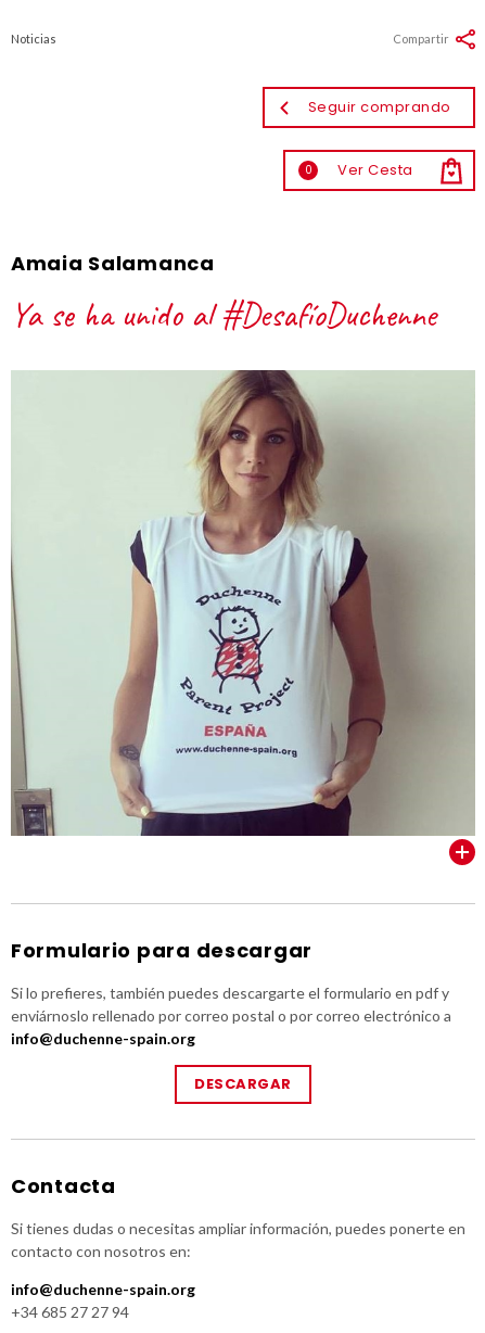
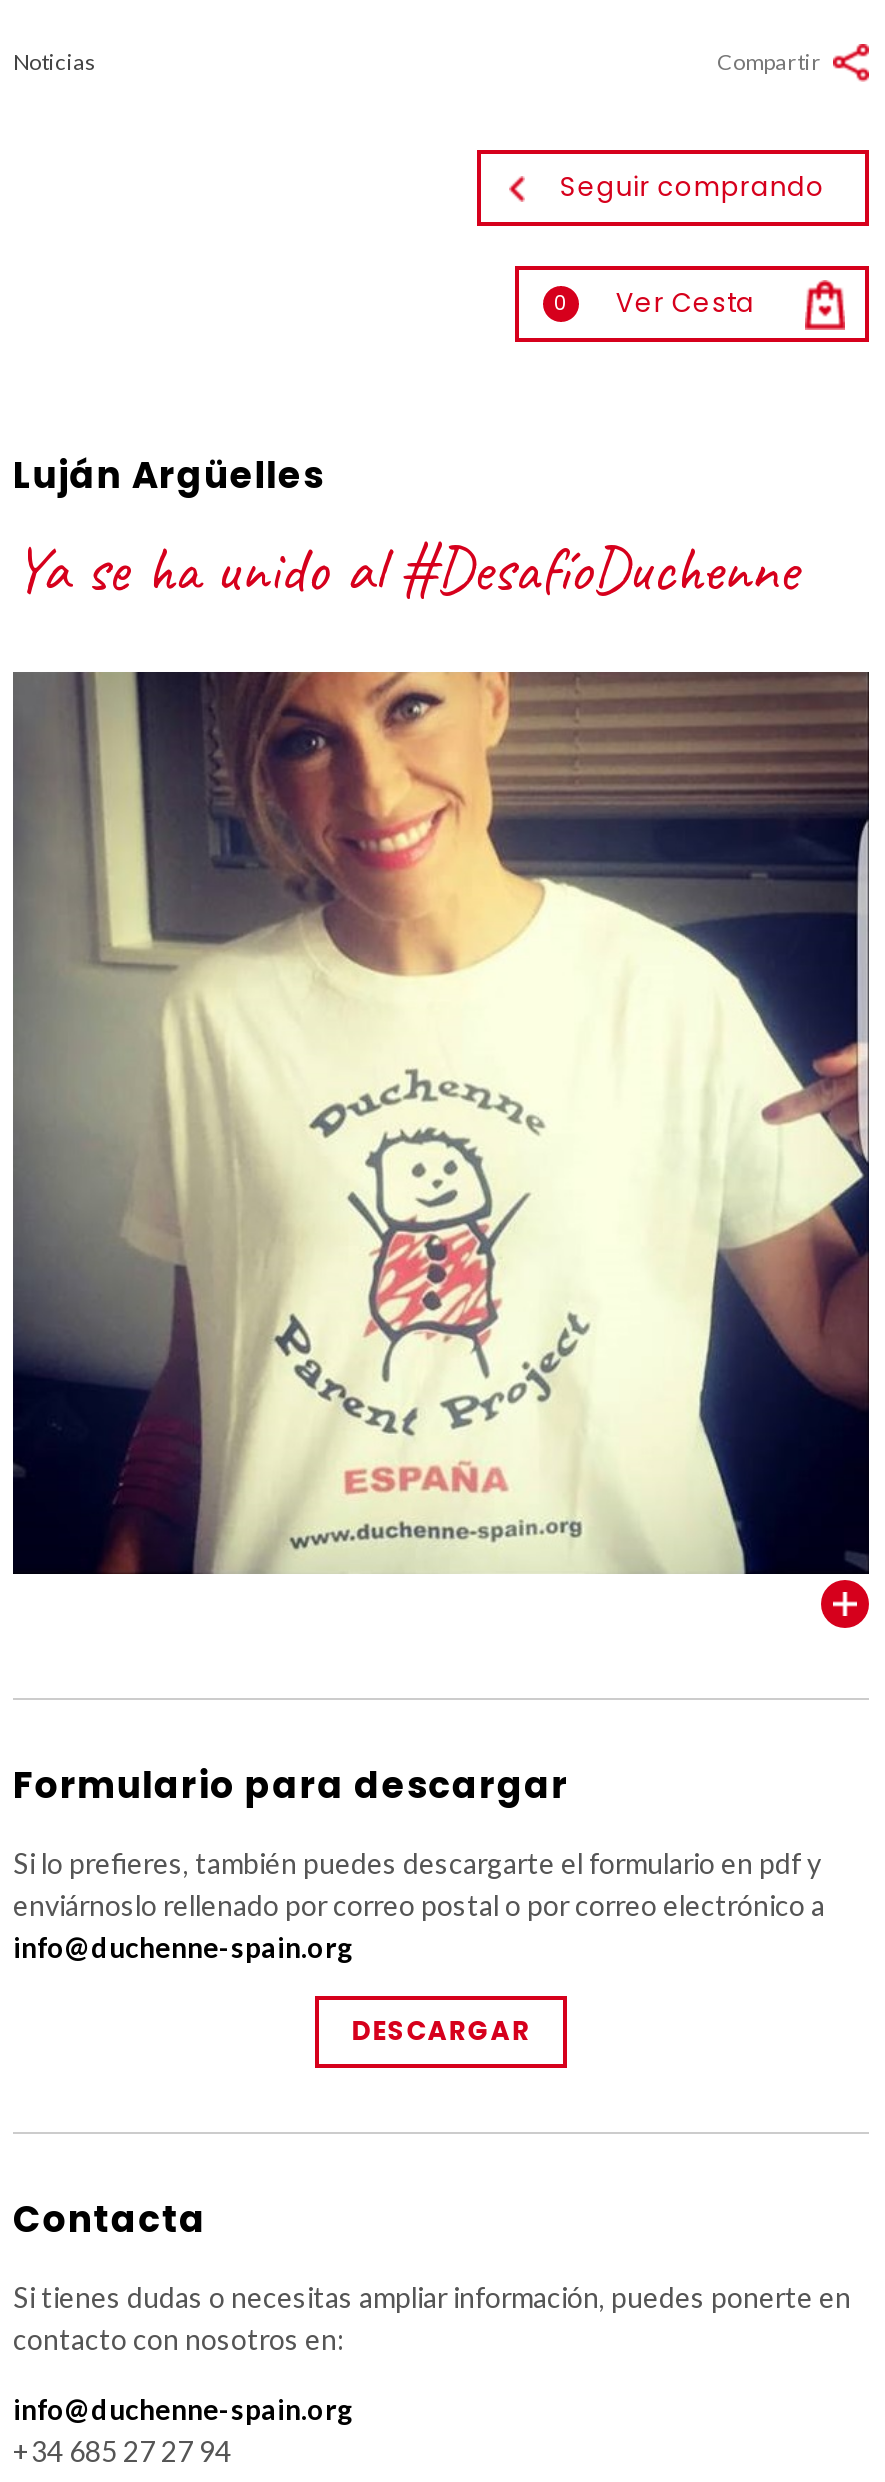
- Amaia Salamanca
+ Luján Argüelles

- [image]
+ [image]
